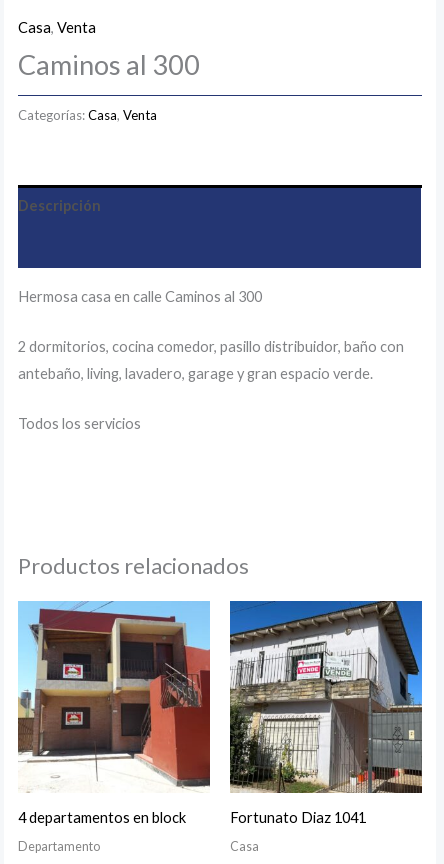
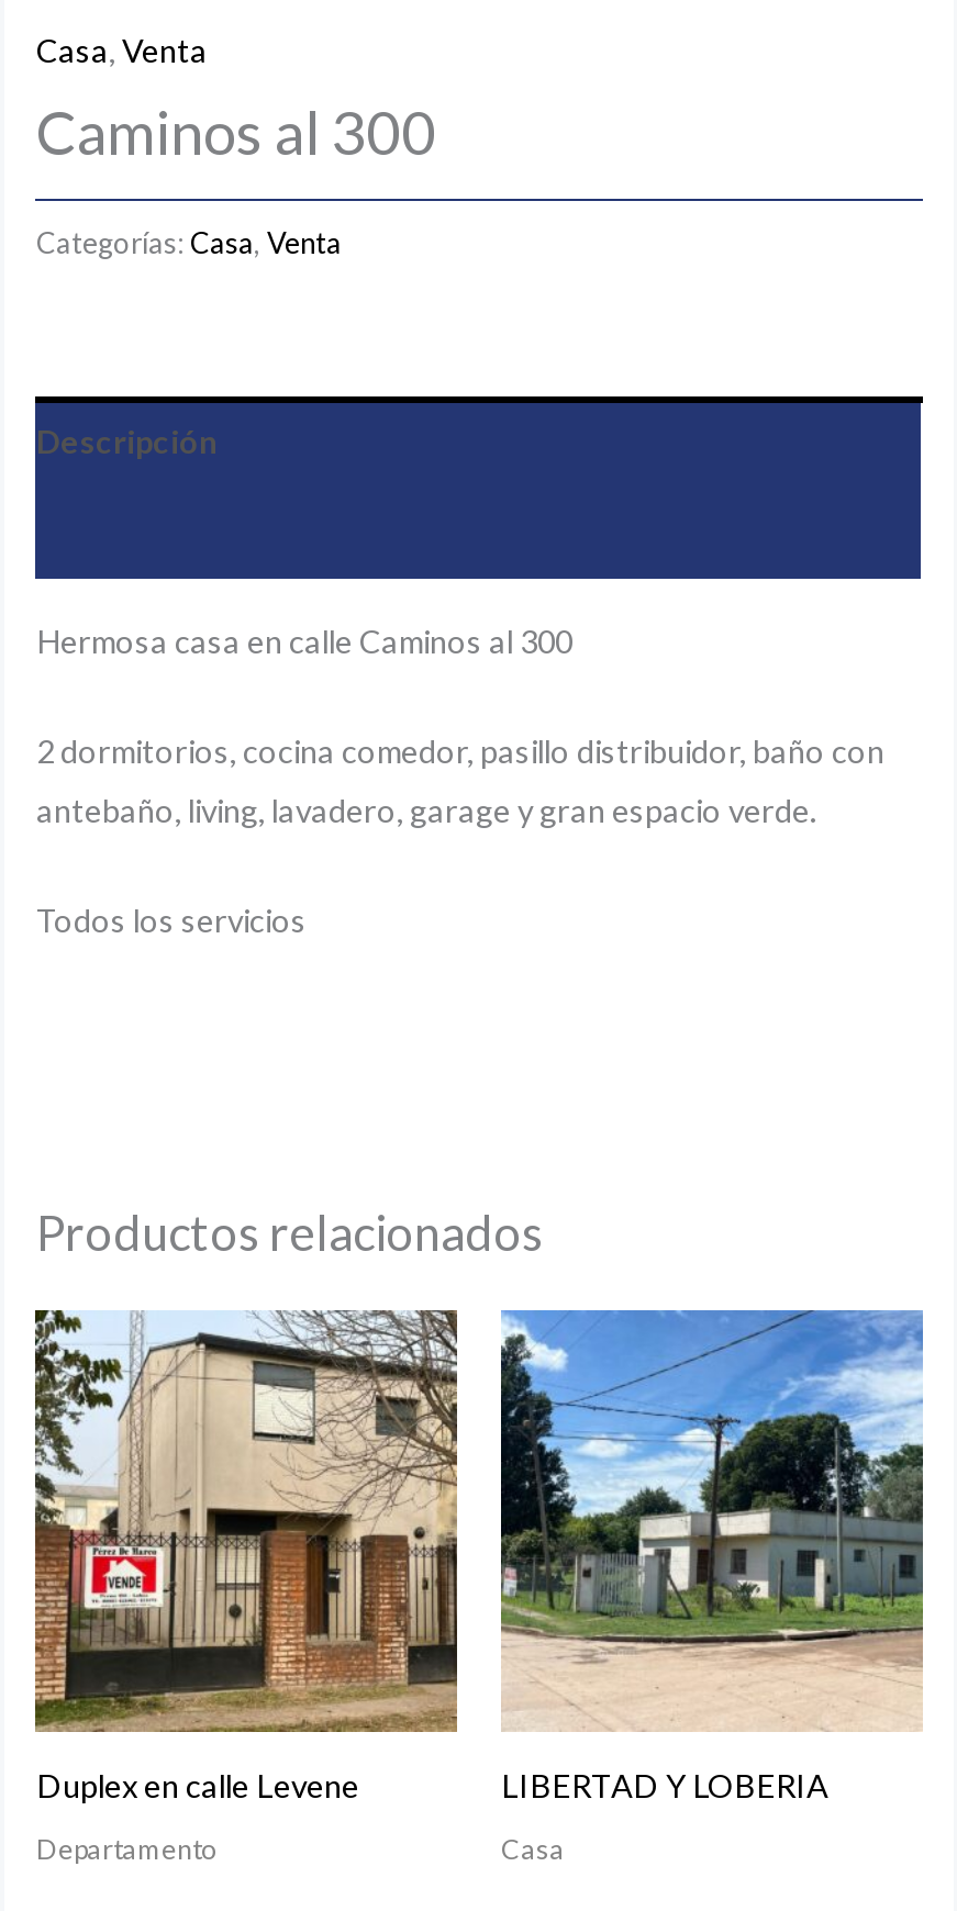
- [image]
- 4 departamentos en block
+ [image]
+ Duplex en calle Levene

- [image]
- Fortunato Diaz 1041
+ [image]
+ LIBERTAD Y LOBERIA
